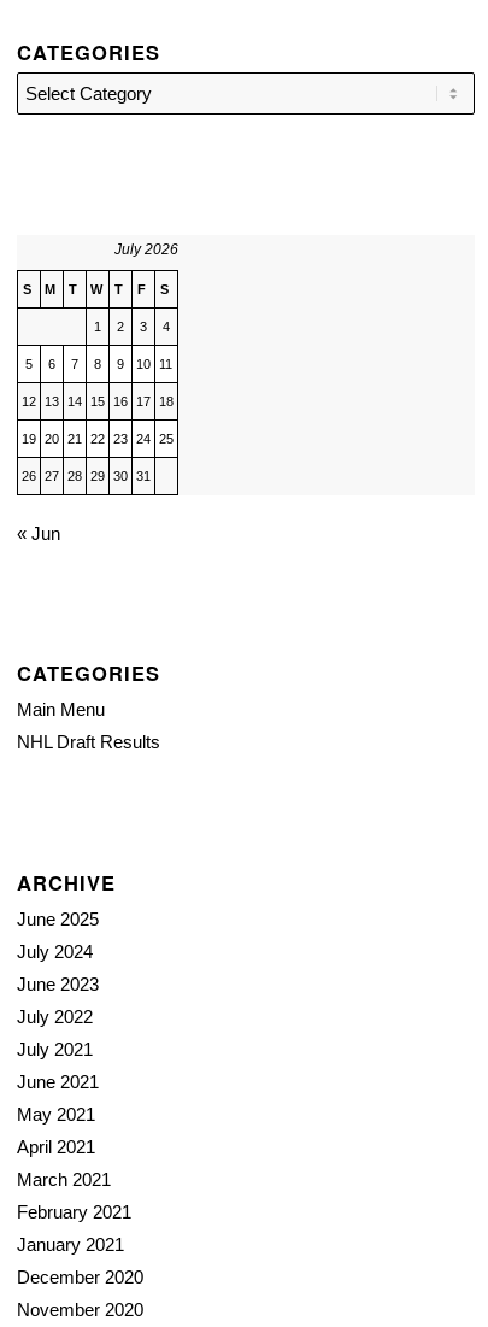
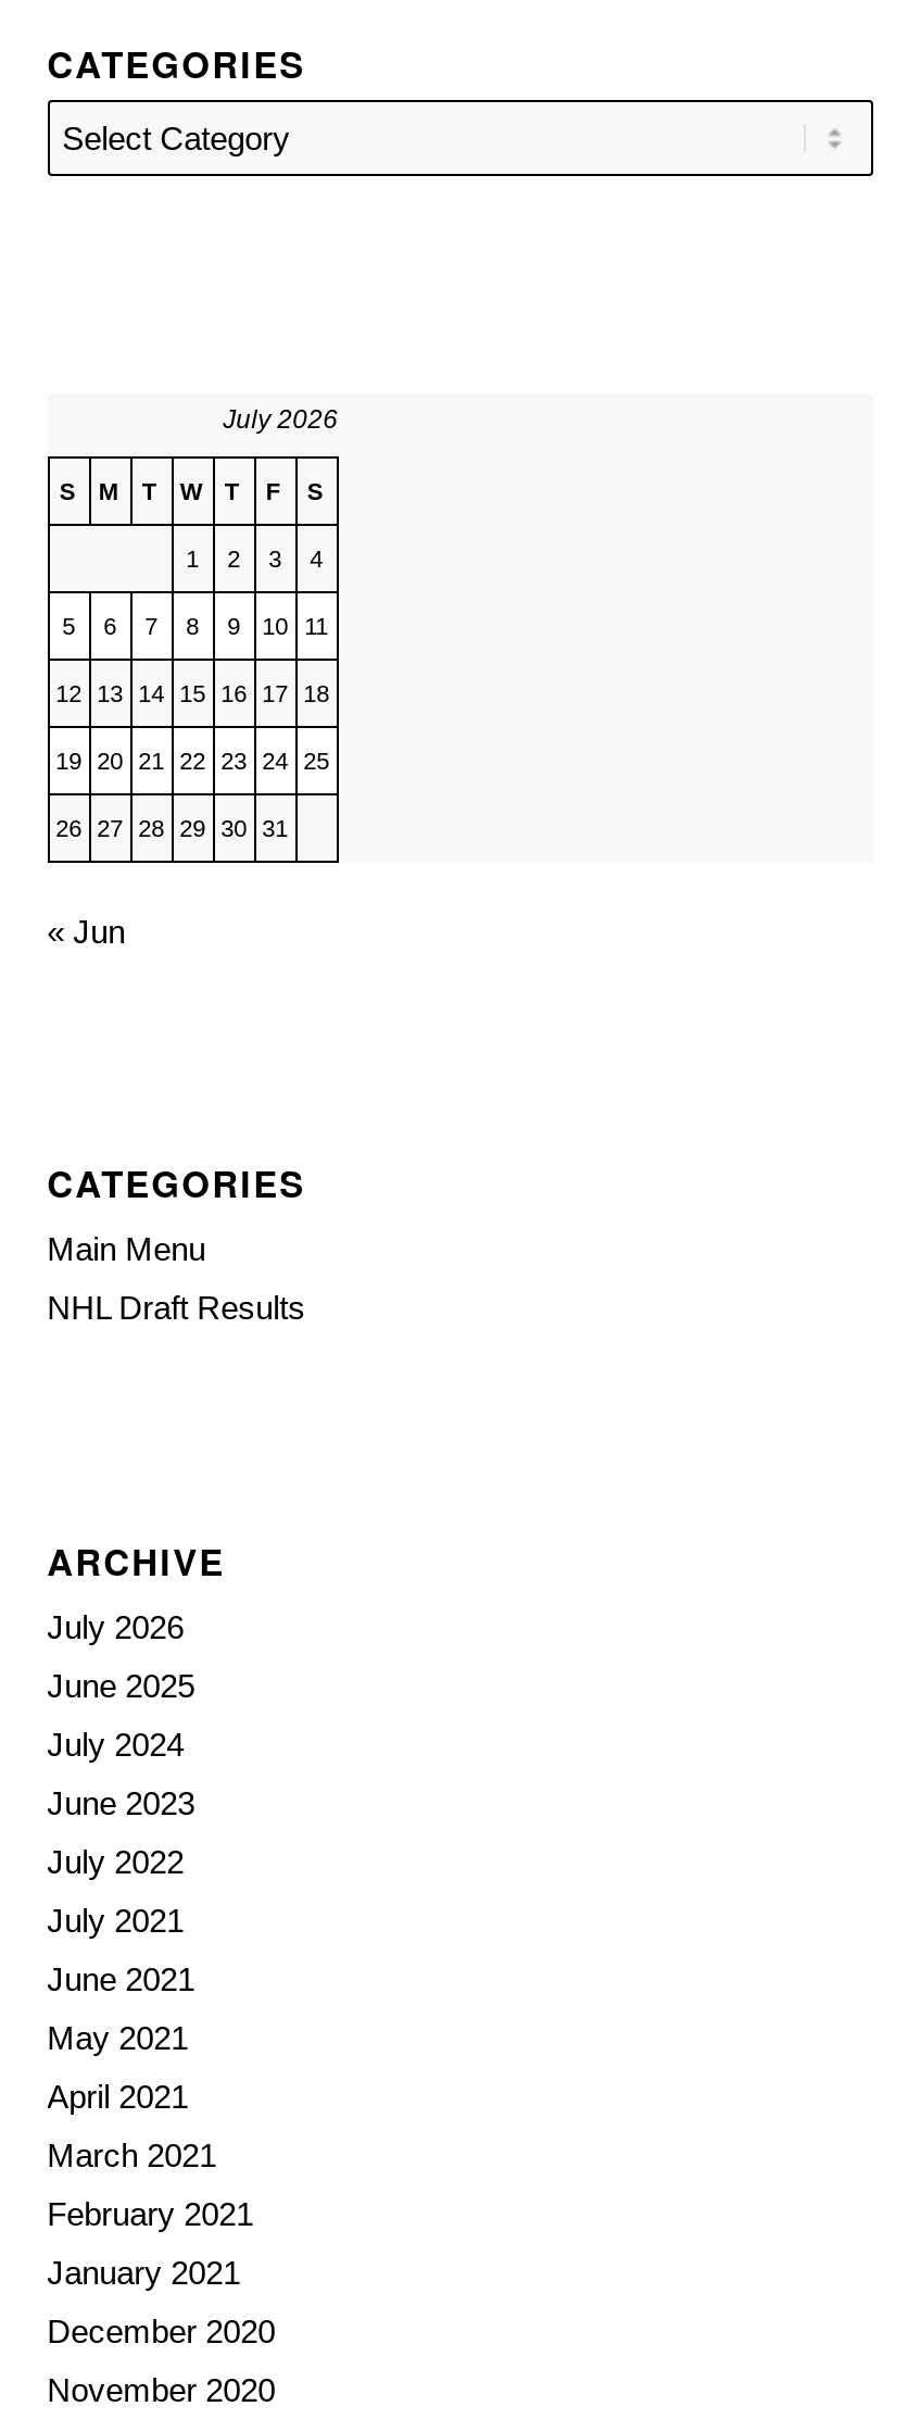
+ July 2026
